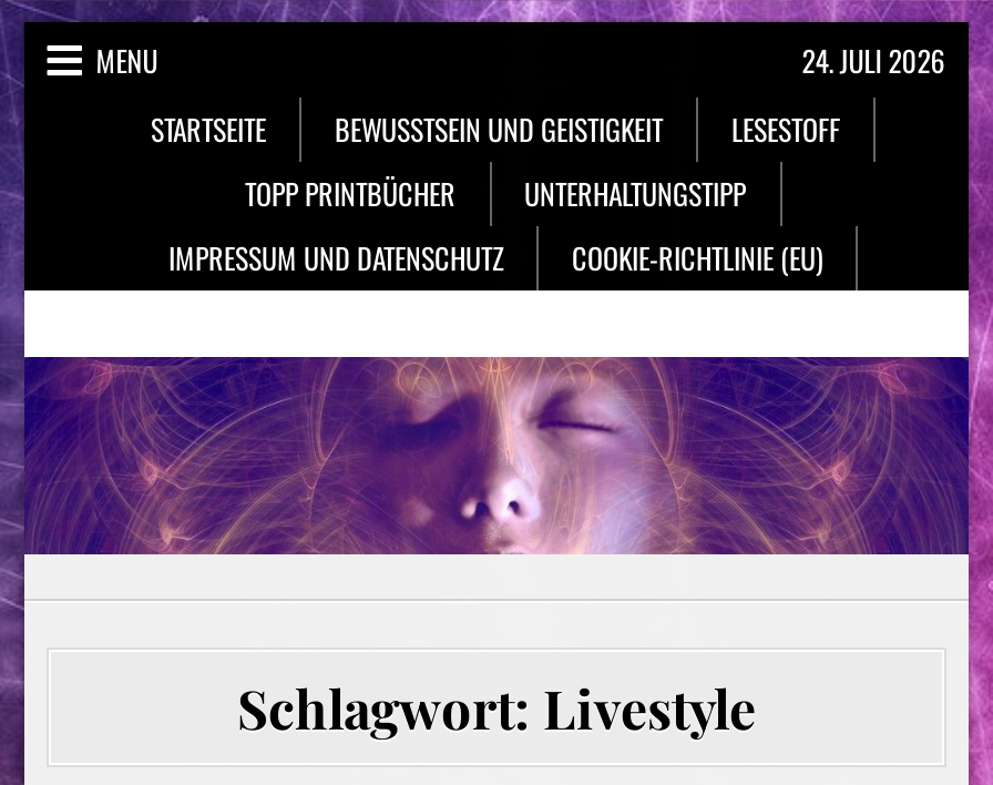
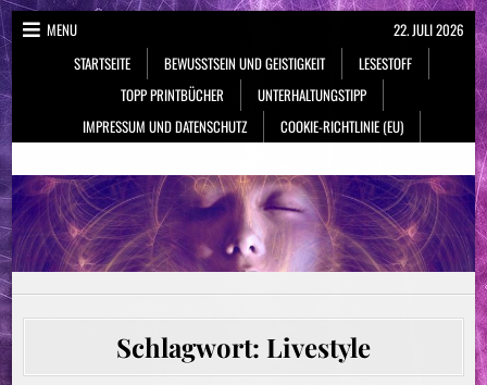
- 24. JULI 2026
+ 22. JULI 2026
